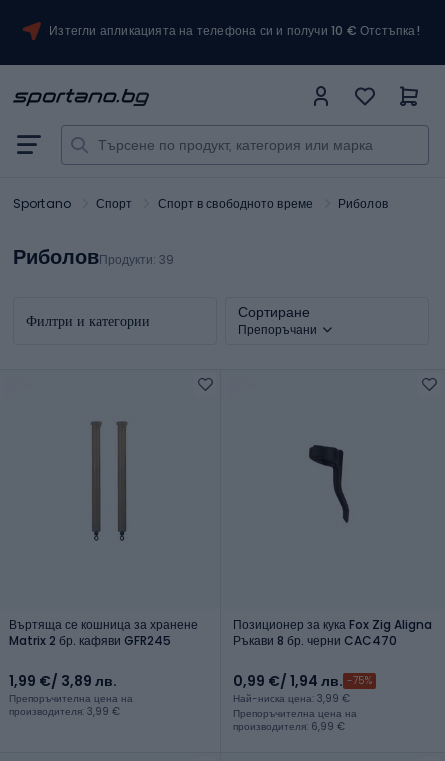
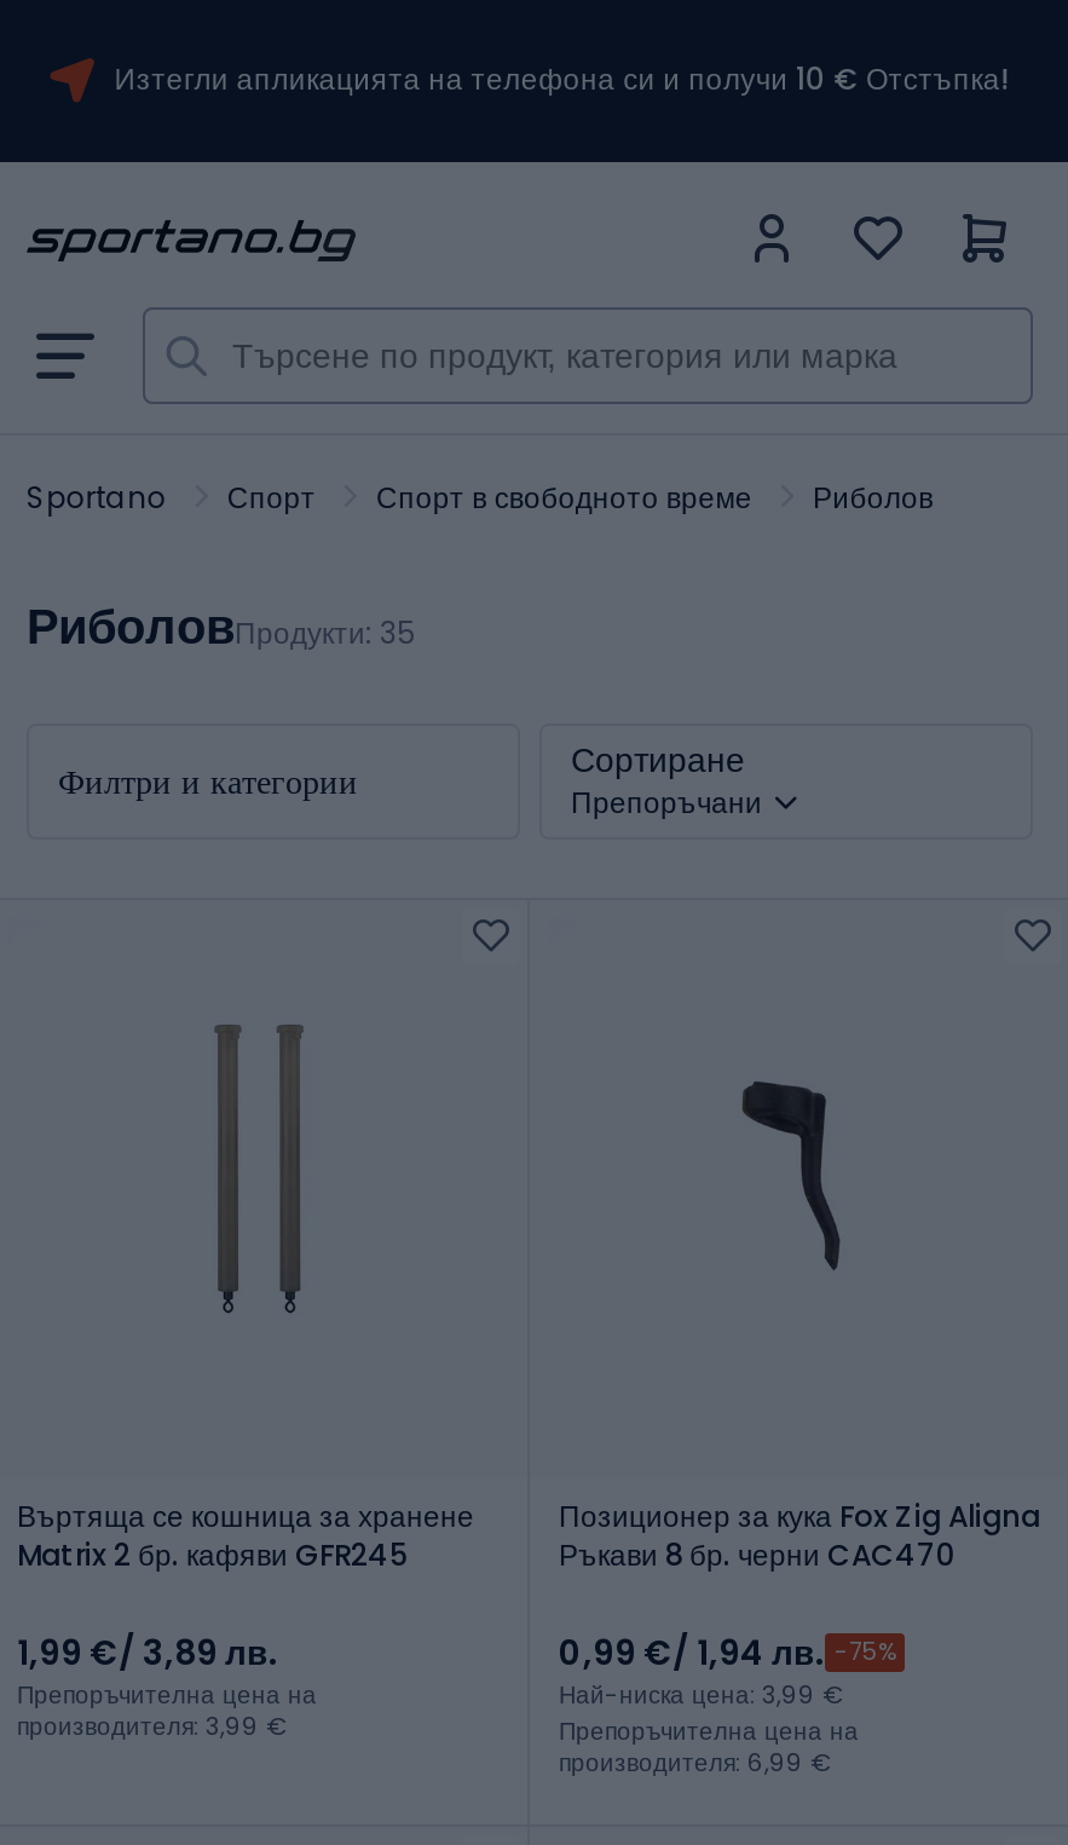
- РиболовПродукти:39
+ РиболовПродукти:35
